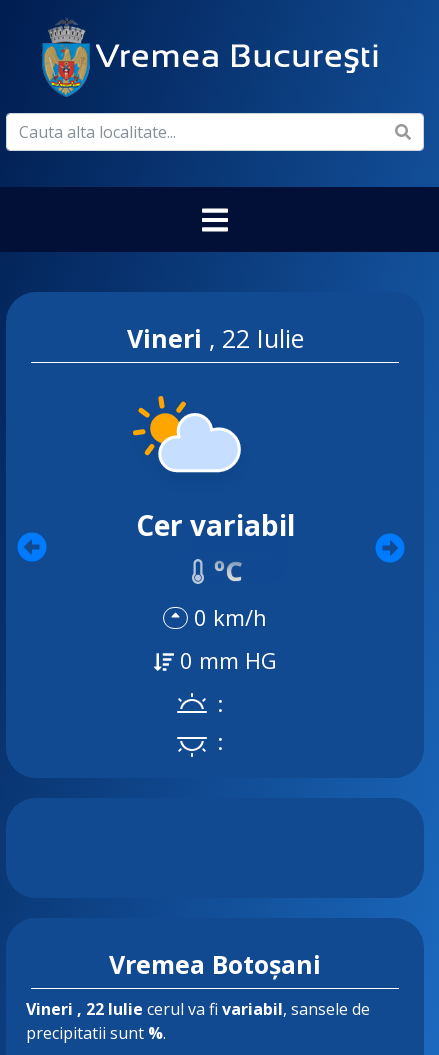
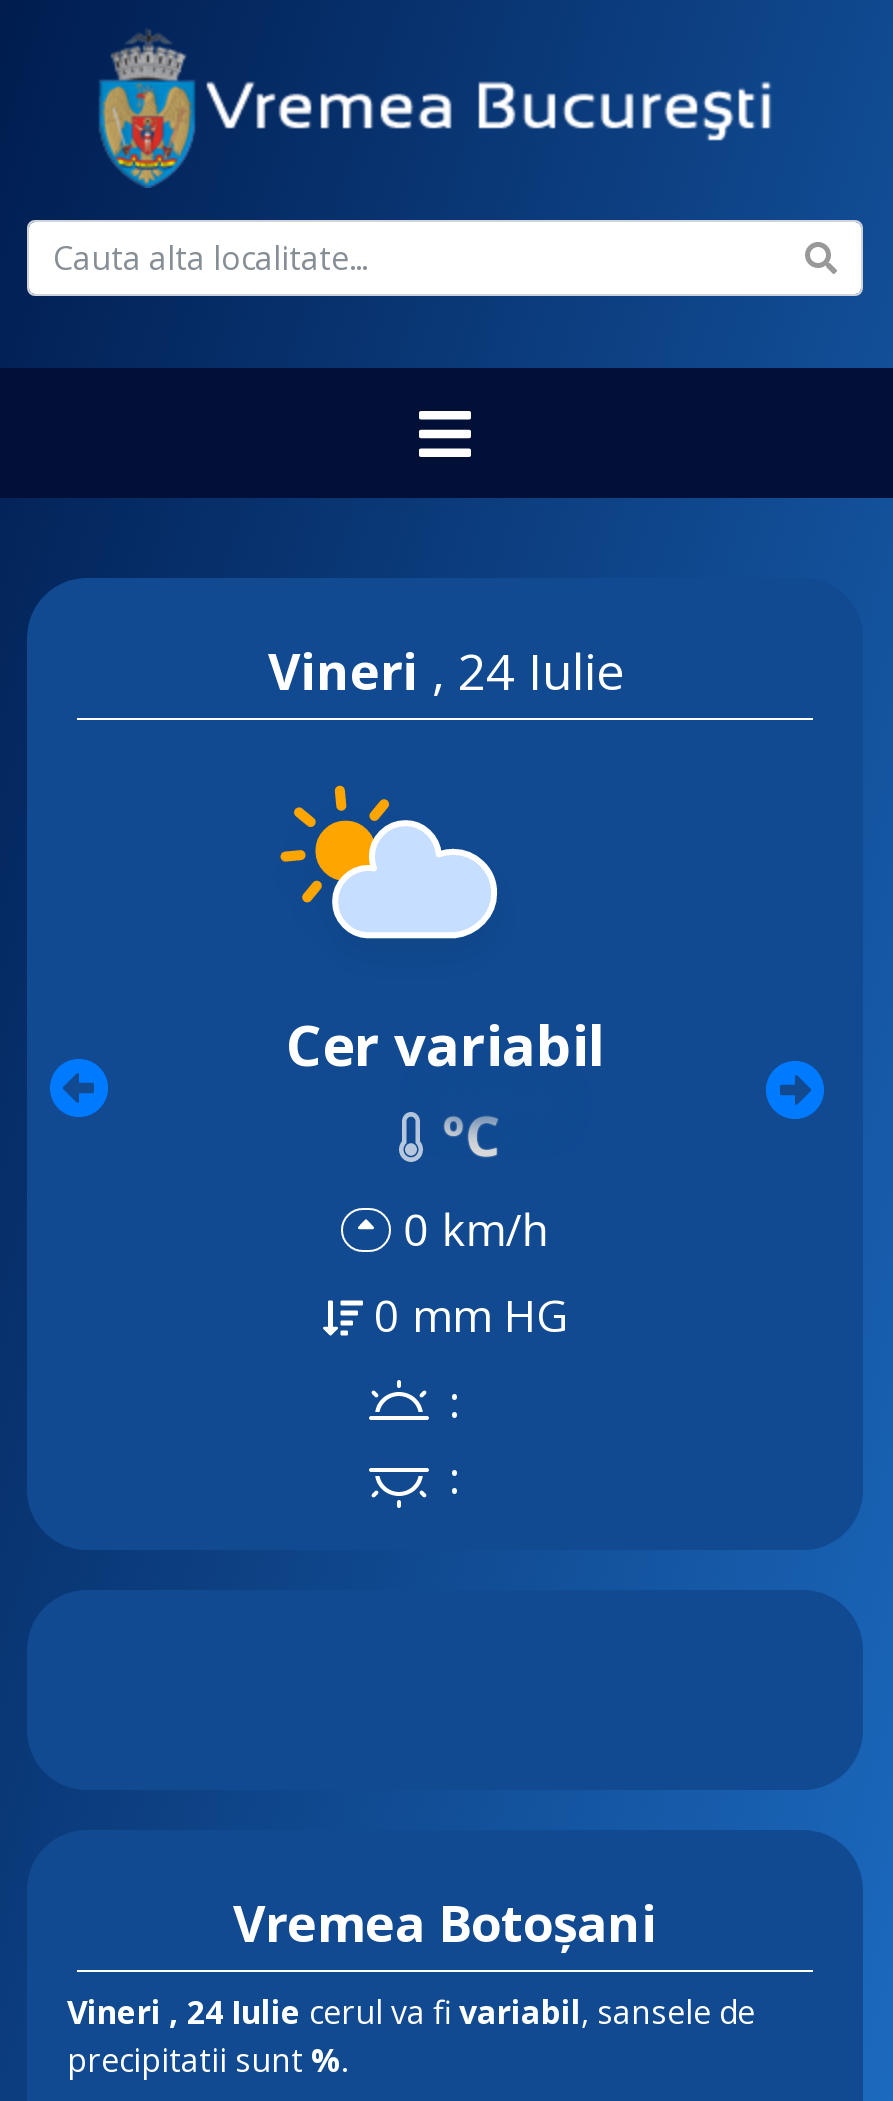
- Vineri, 22 Iulie
+ Vineri, 24 Iulie

- Vineri, 22 Iulie cerul va fi variabil, sansele de
+ Vineri, 24 Iulie cerul va fi variabil, sansele de
